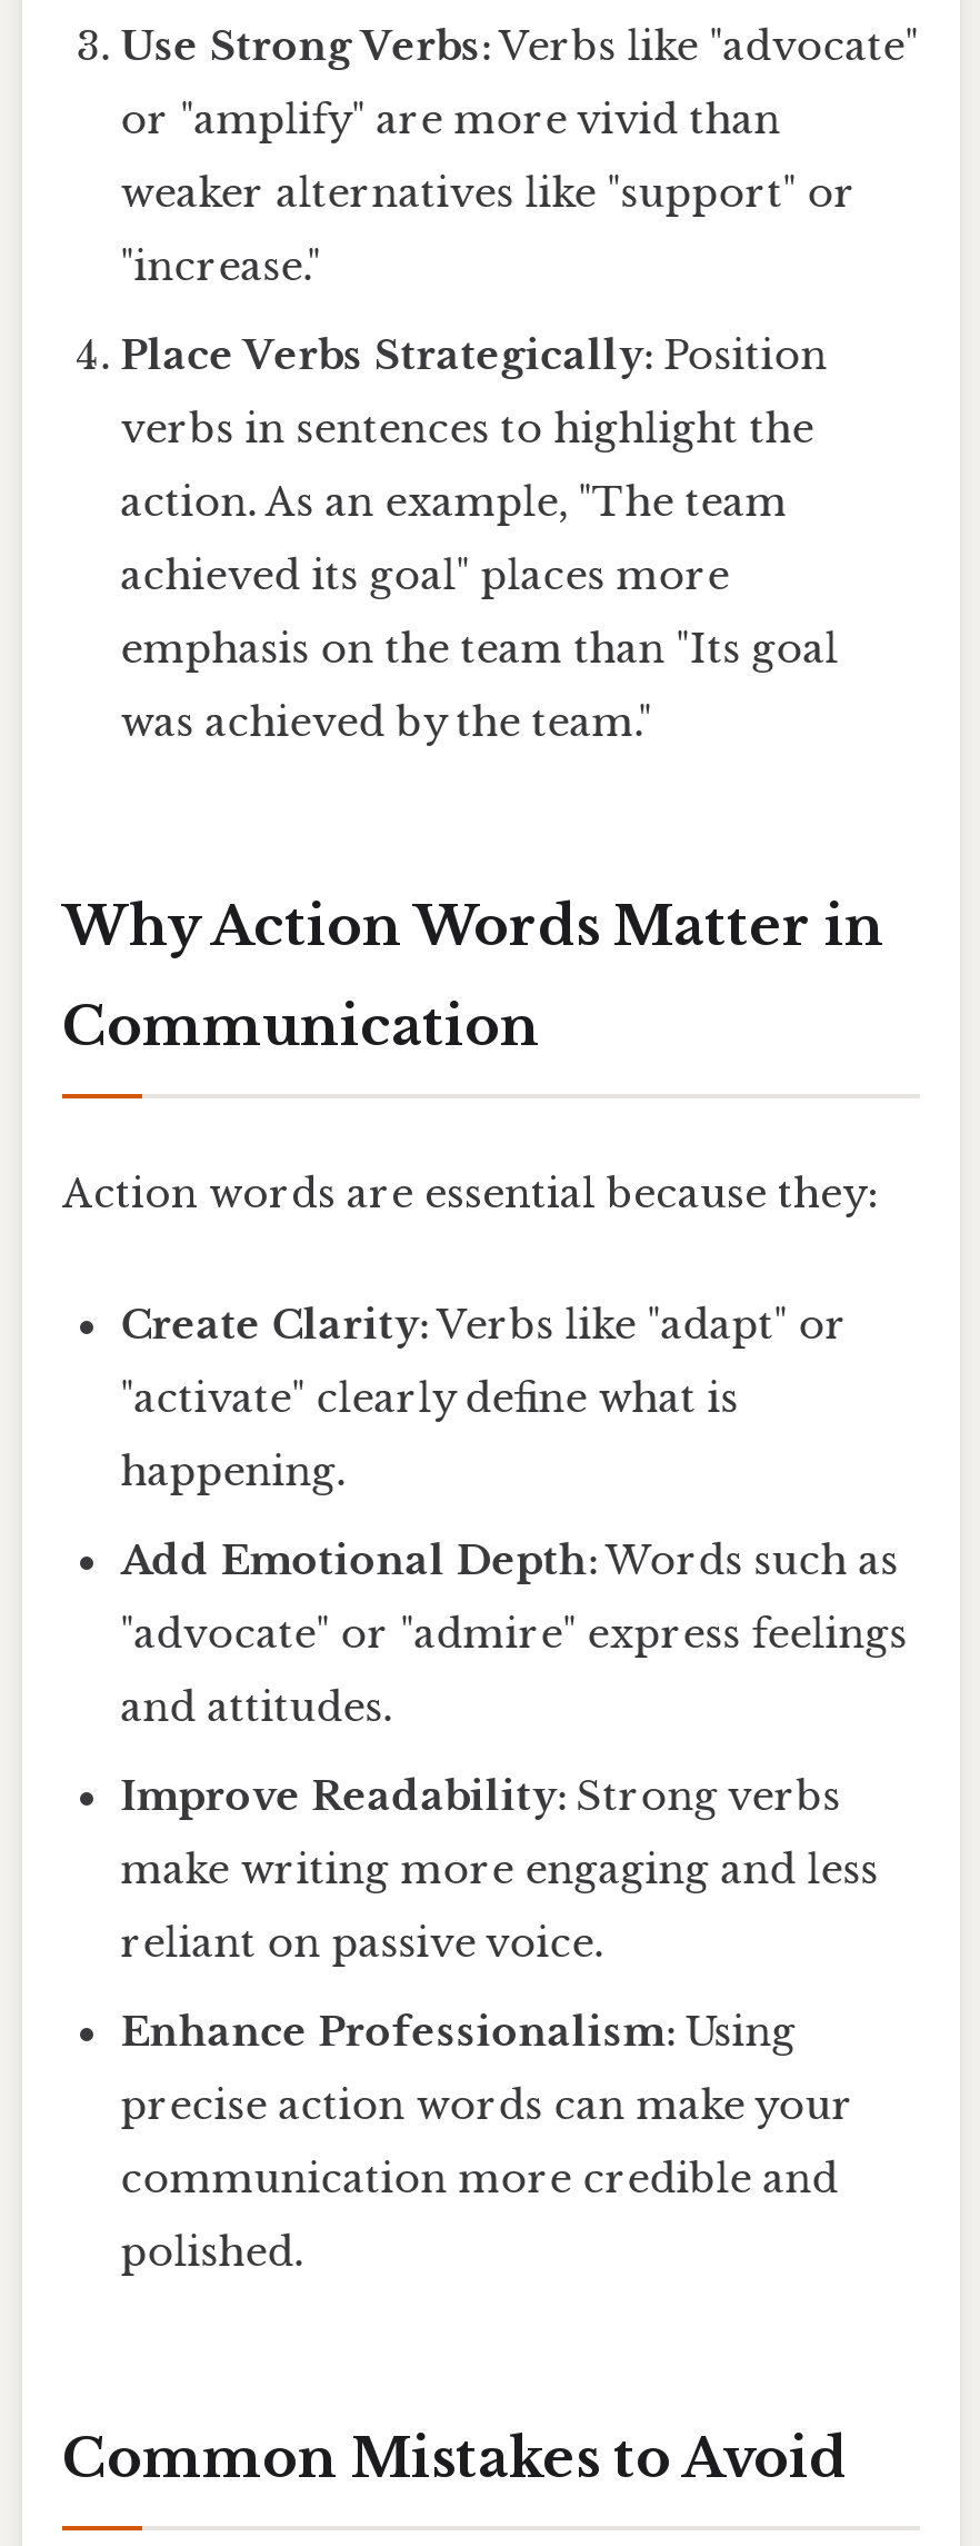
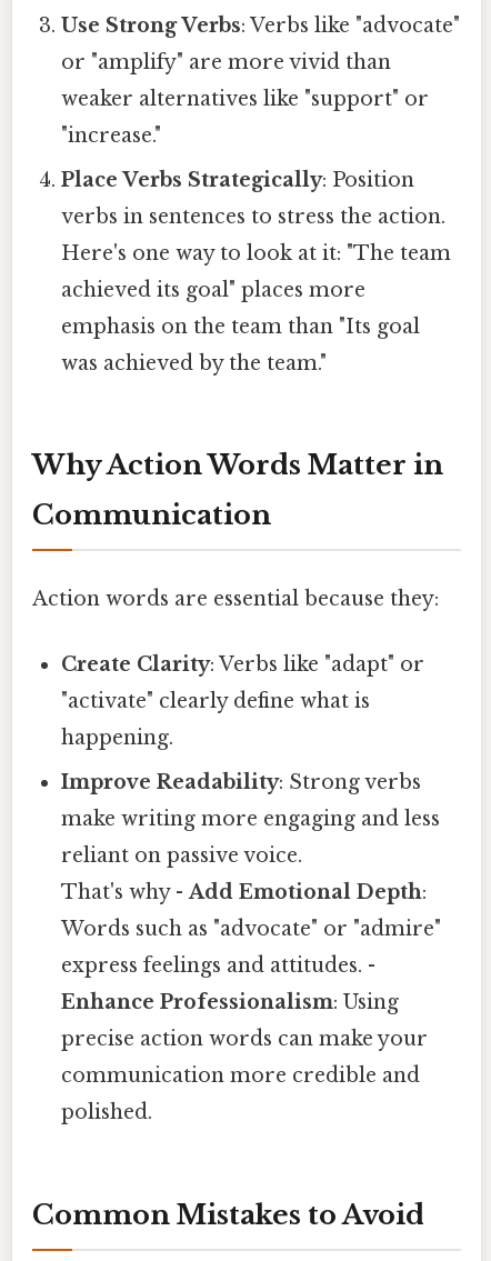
- verbs in sentences to highlight the
+ verbs in sentences to stress the action.

- action. As an example, "The team
+ Here's one way to look at it: "The team

- Add Emotional Depth: Words such as
- "advocate" or "admire" express feelings
- and attitudes.

moved up: Improve Readability: Strong verbs | make writing more engaging and less | reliant on passive voice.

+ That's why - Add Emotional Depth:
+ Words such as "advocate" or "admire"
+ express feelings and attitudes. -
